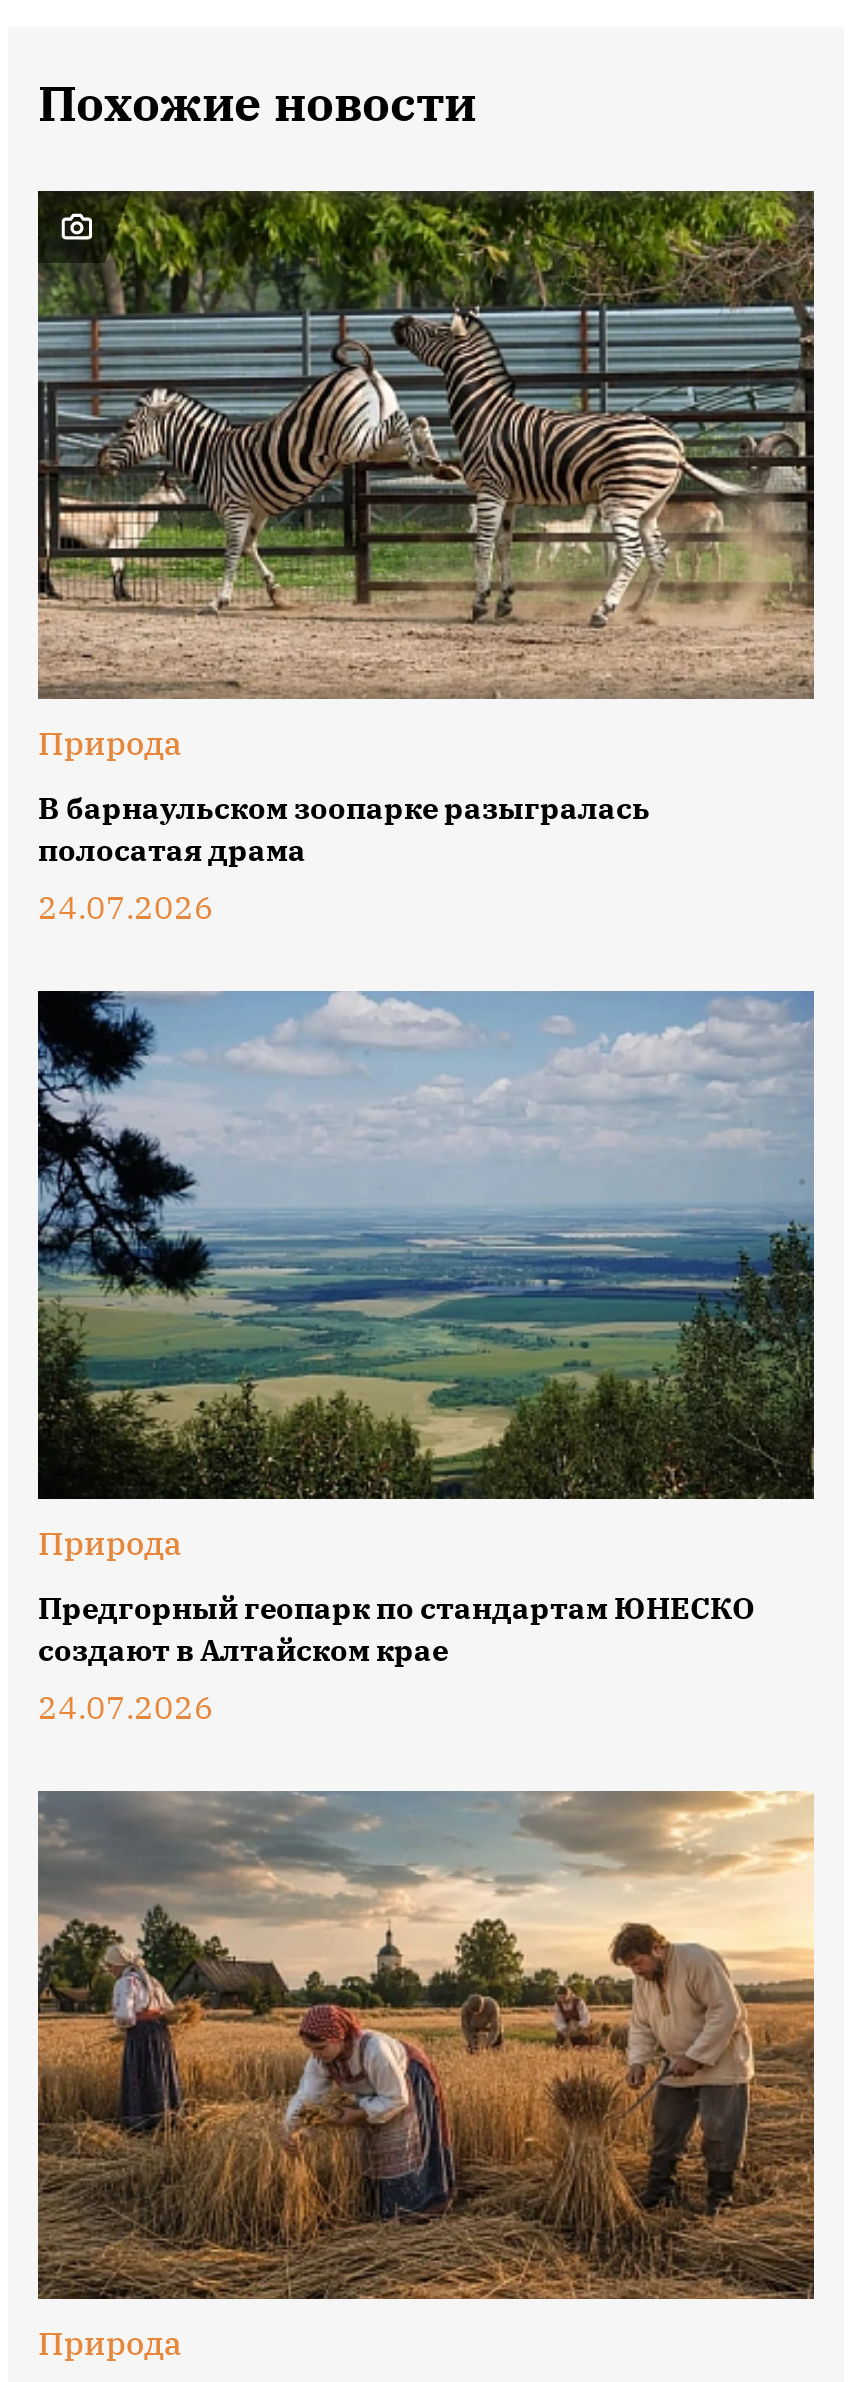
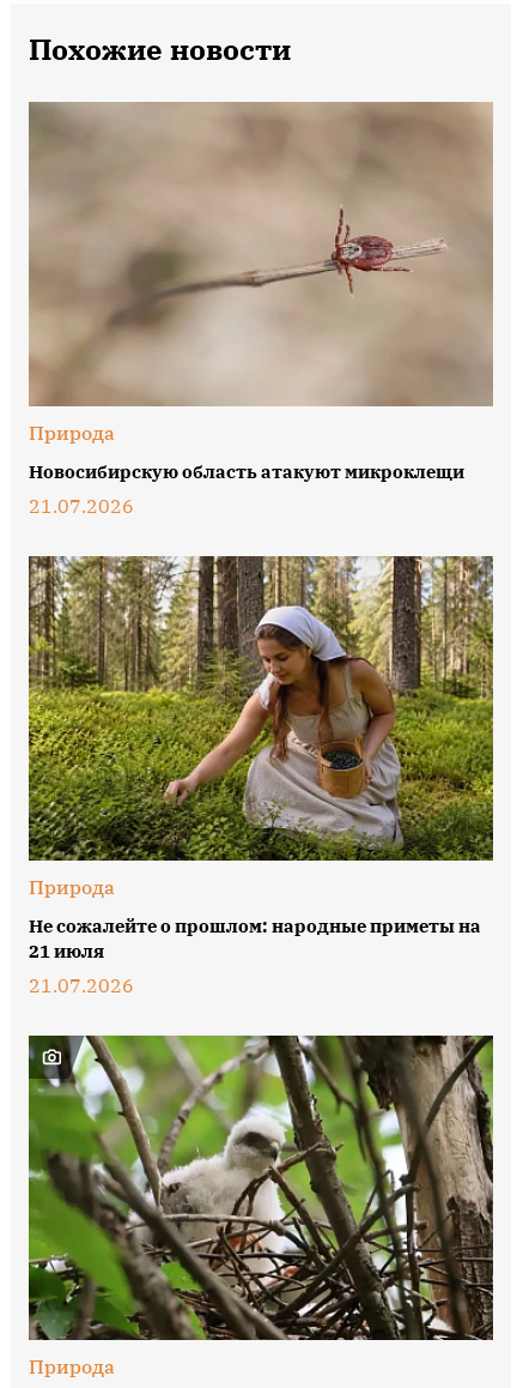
- [image]
+ [image]

- В барнаульском зоопарке разыгралась
- полосатая драма
- 24.07.2026
+ Новосибирскую область атакуют микроклещи
+ 21.07.2026

- [image]
+ [image]

- Предгорный геопарк по стандартам ЮНЕСКО
- создают в Алтайском крае
- 24.07.2026
+ Не сожалейте о прошлом: народные приметы на
+ 21 июля
+ 21.07.2026

- [image]
+ [image]
